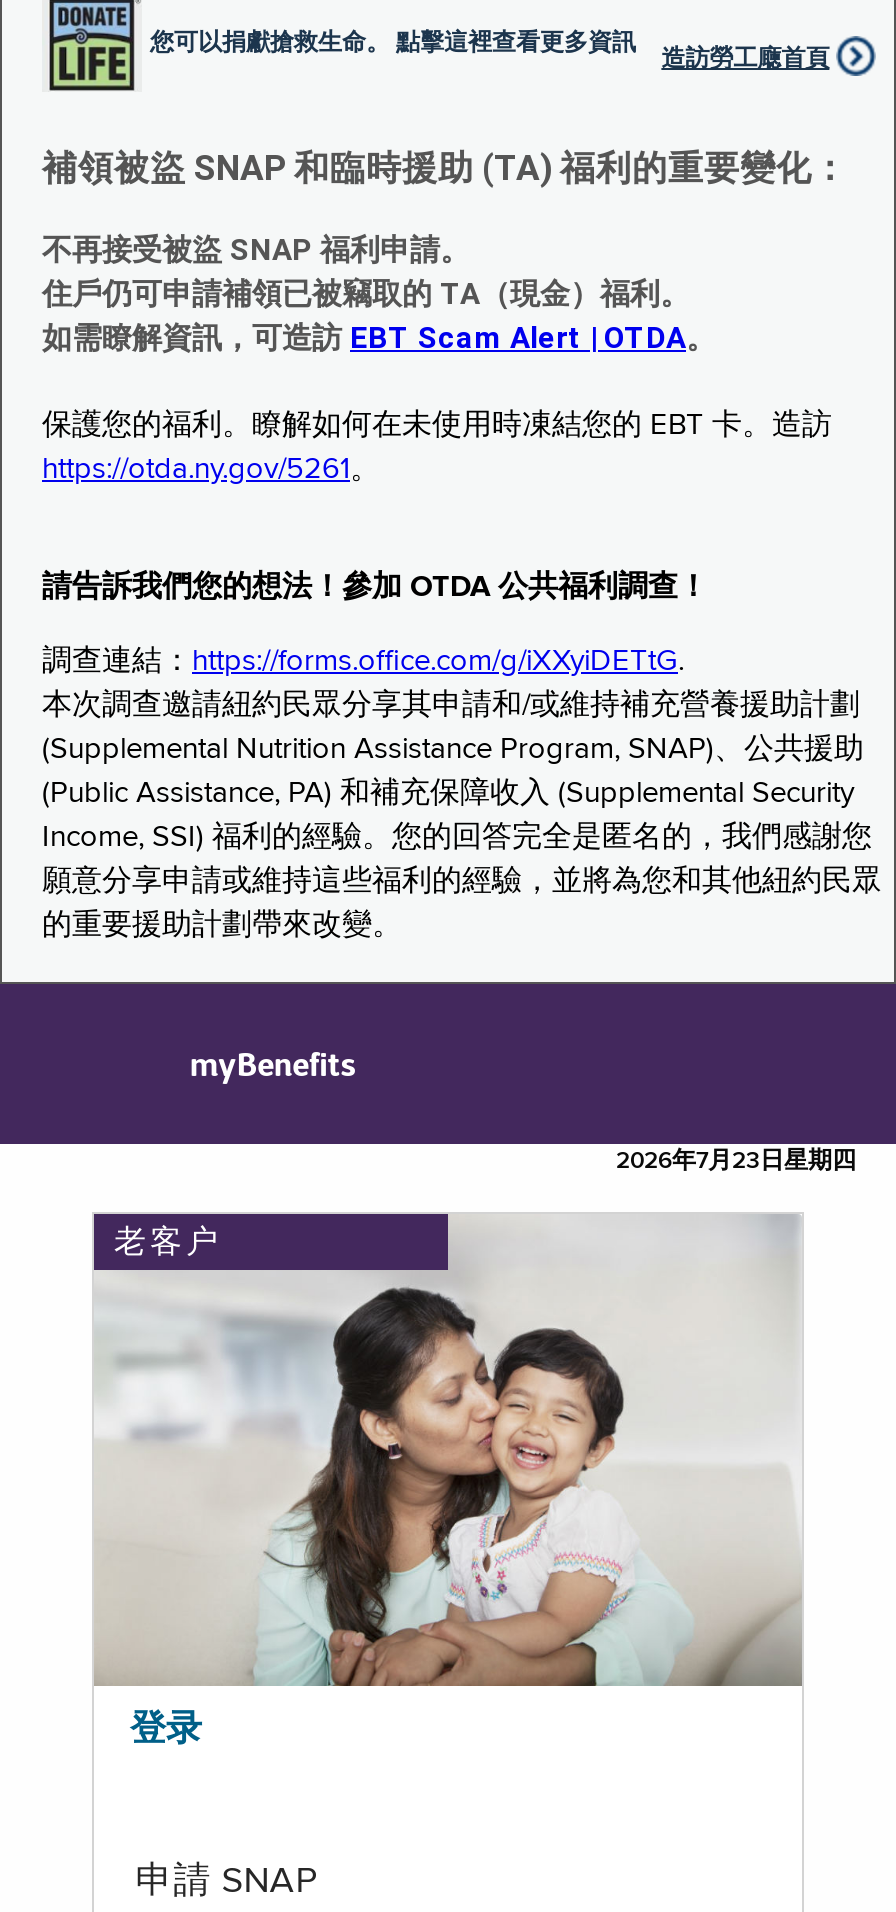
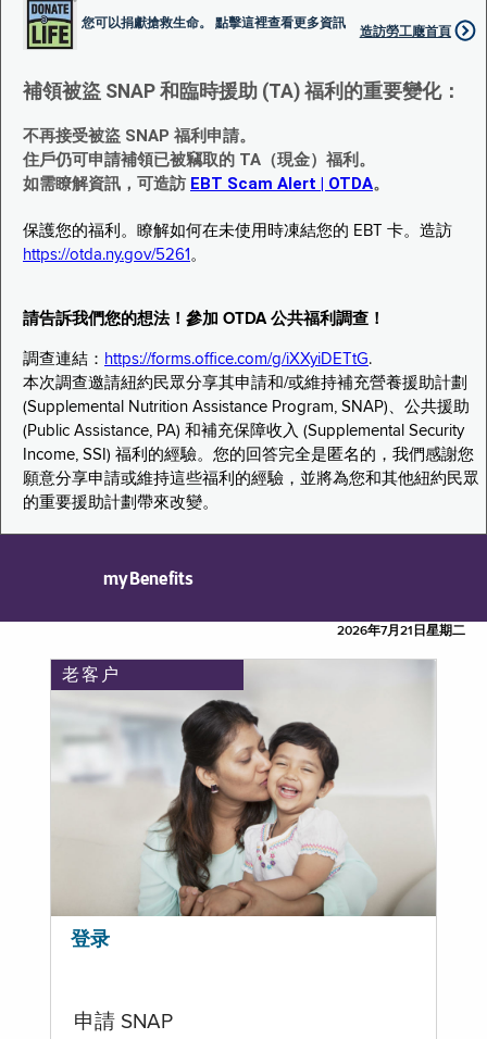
- 2026年7月23日星期四
+ 2026年7月21日星期二
